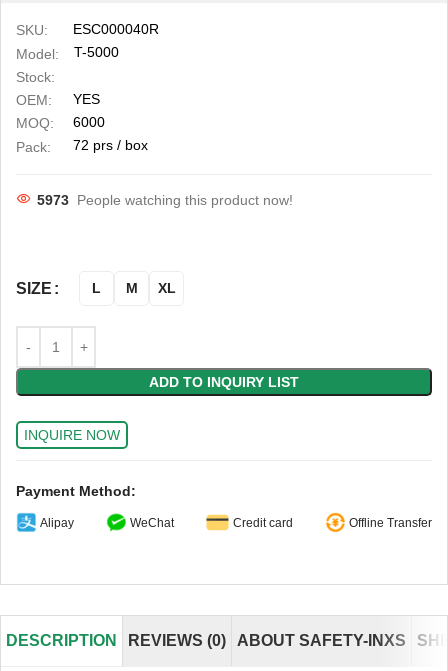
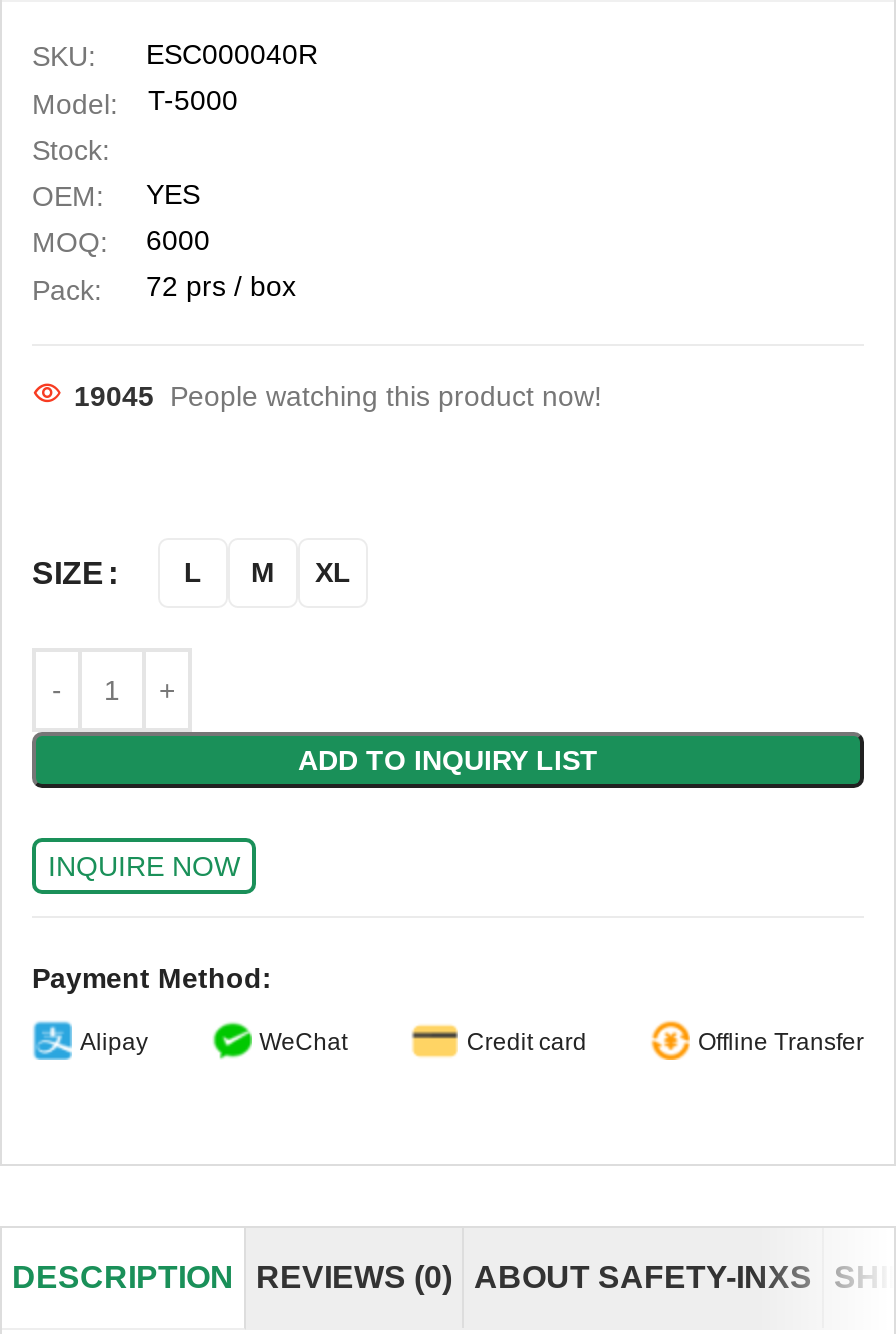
- 5973 People watching this product now!
+ 19045 People watching this product now!
